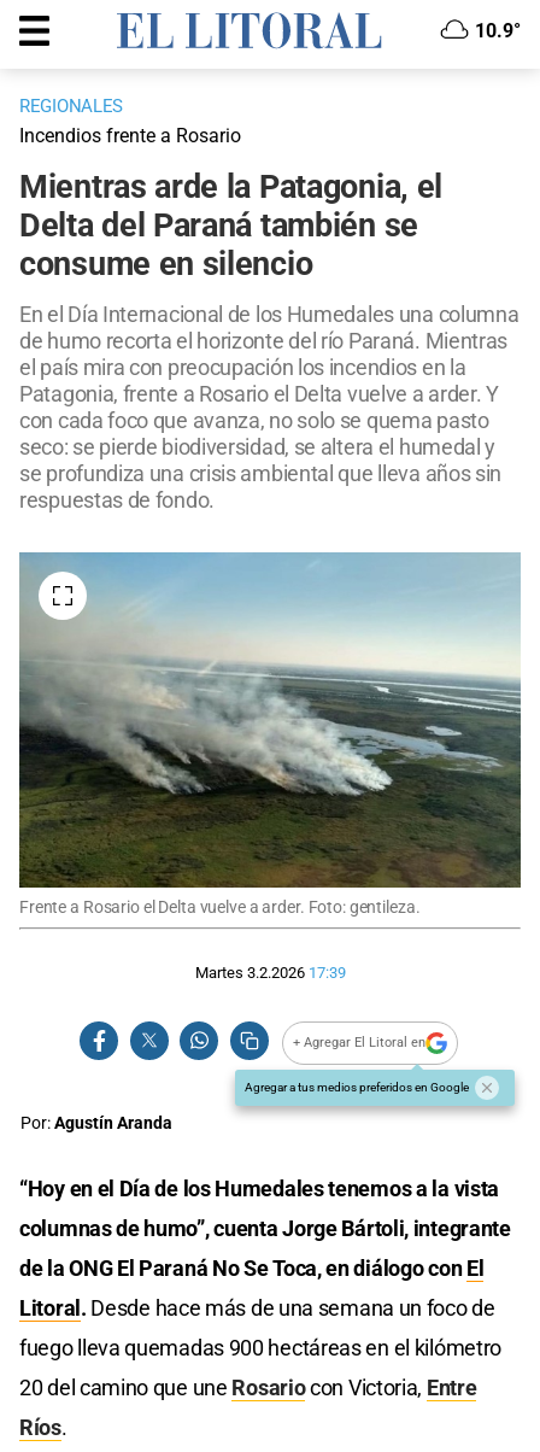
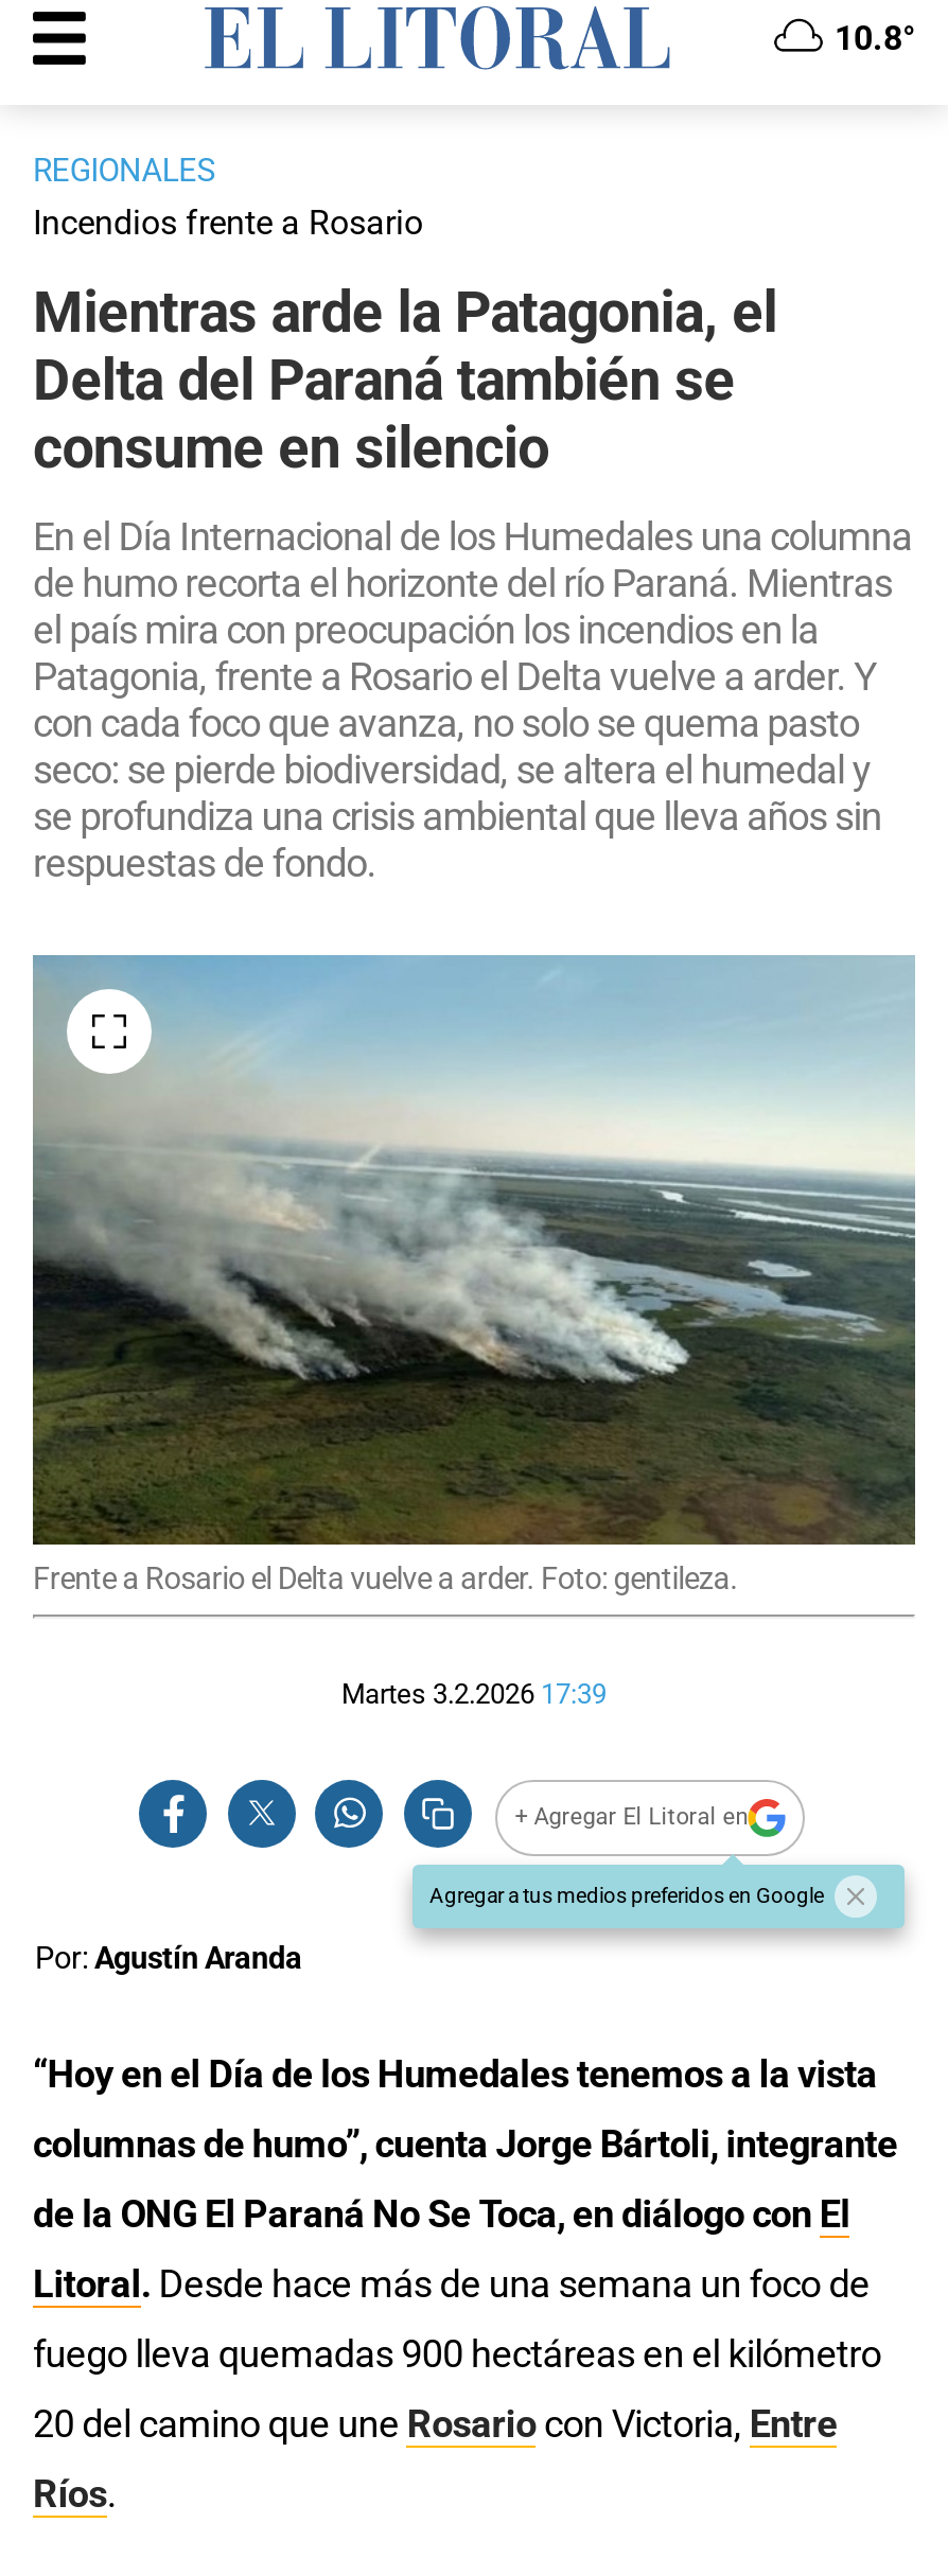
- 10.9°
+ 10.8°
